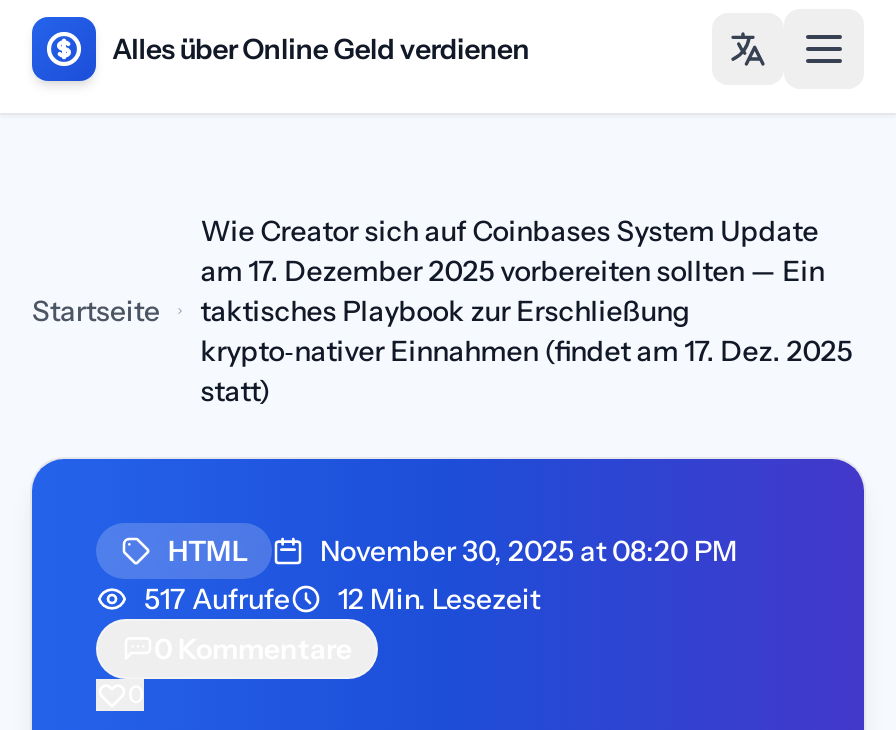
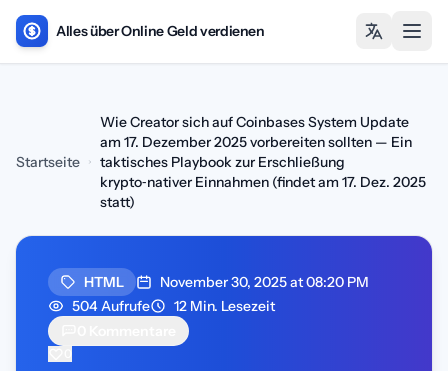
- 517 Aufrufe 12 Min. Lesezeit
+ 504 Aufrufe 12 Min. Lesezeit
